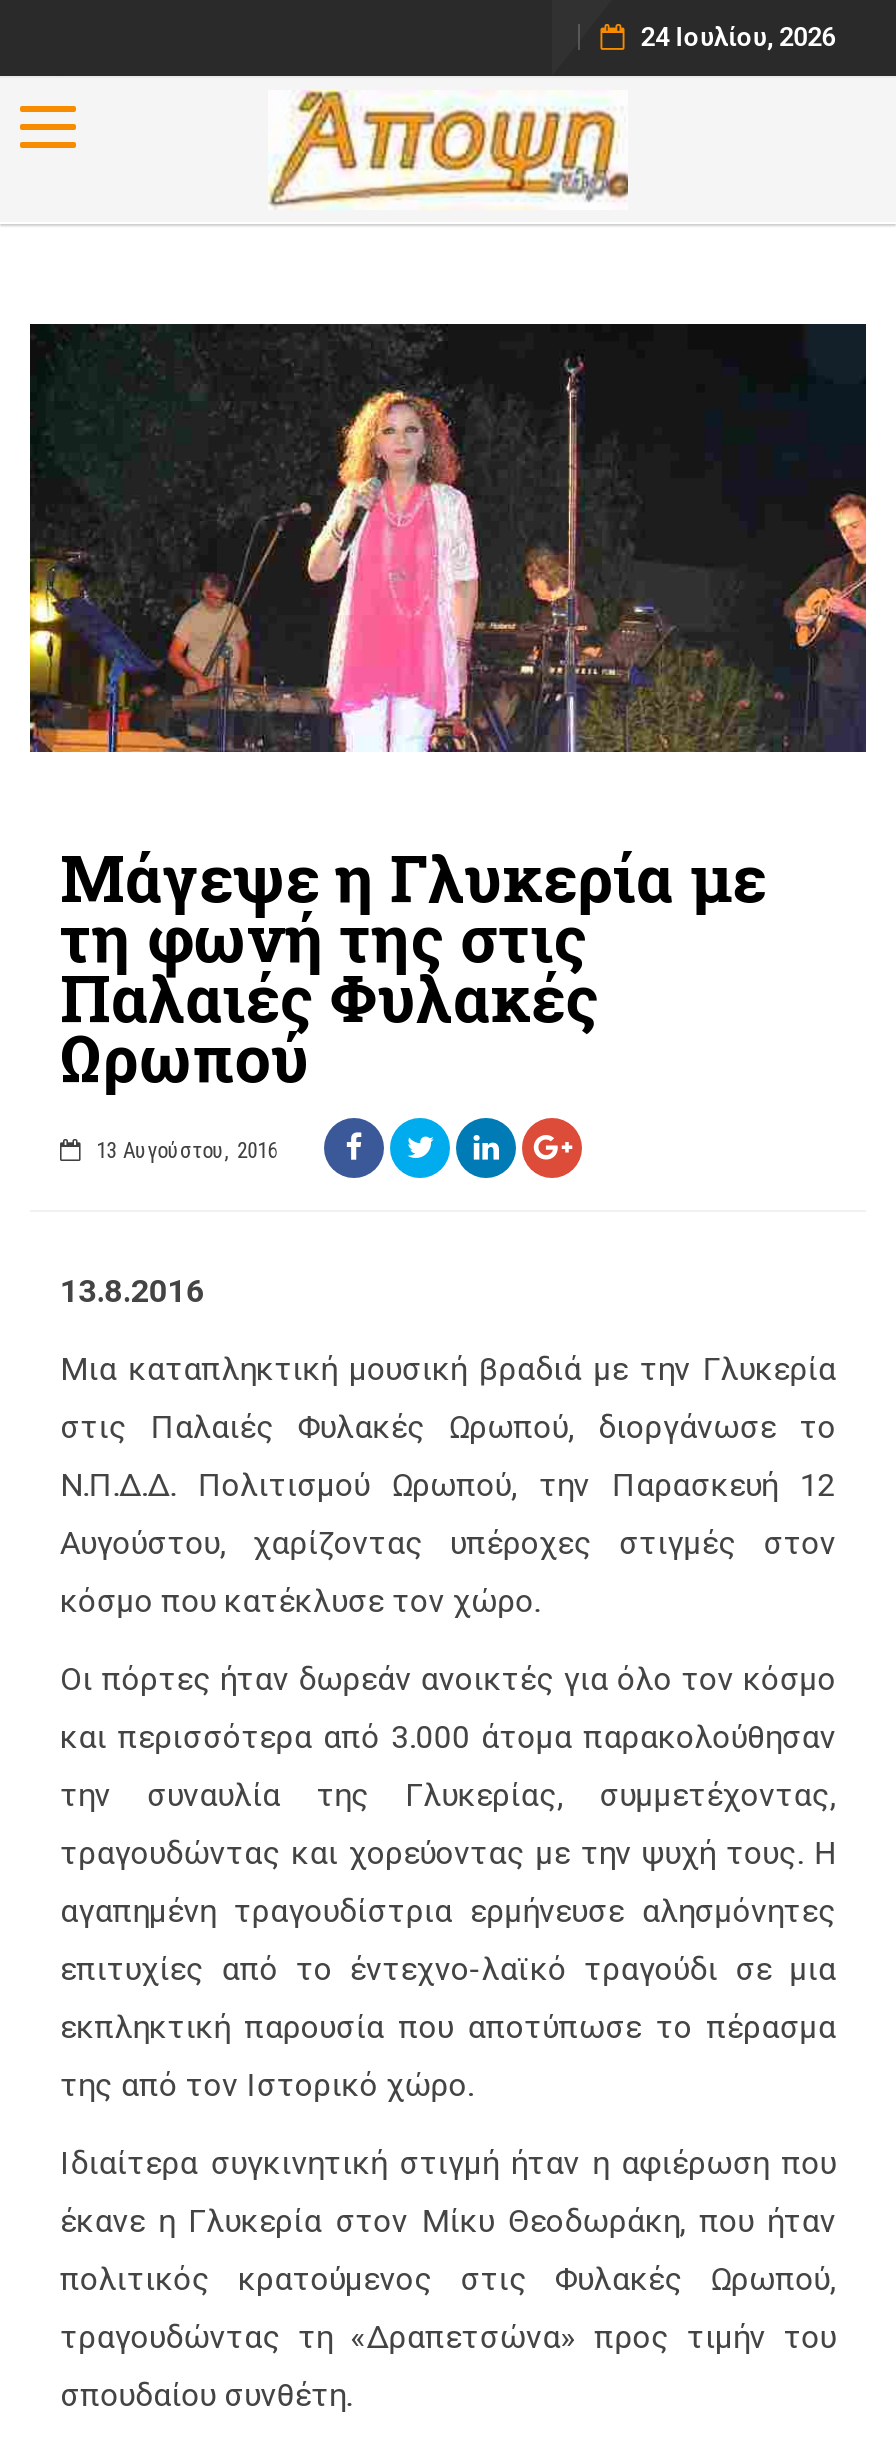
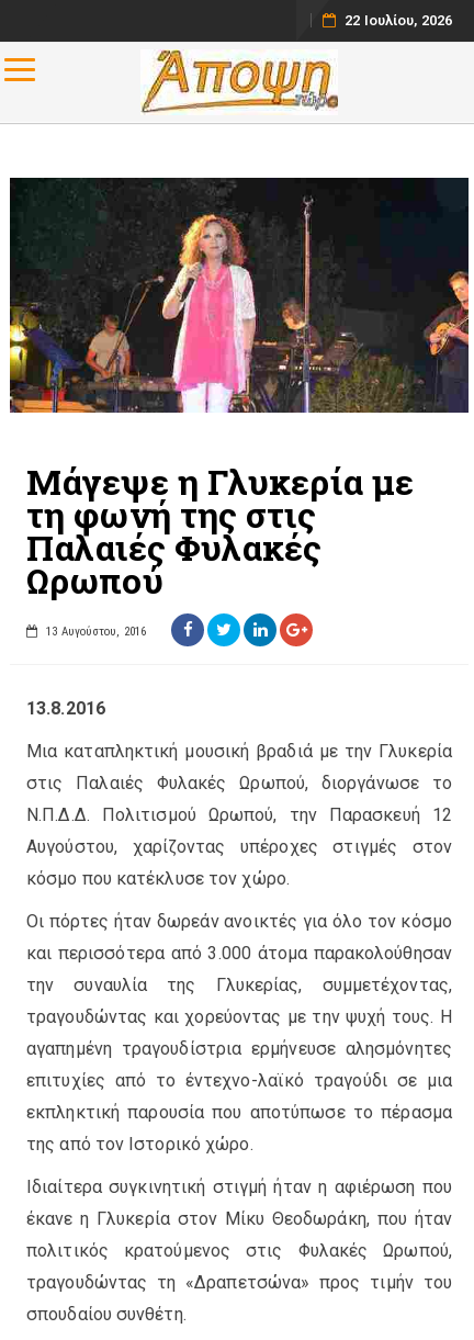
- 24 Ιουλίου, 2026
+ 22 Ιουλίου, 2026
